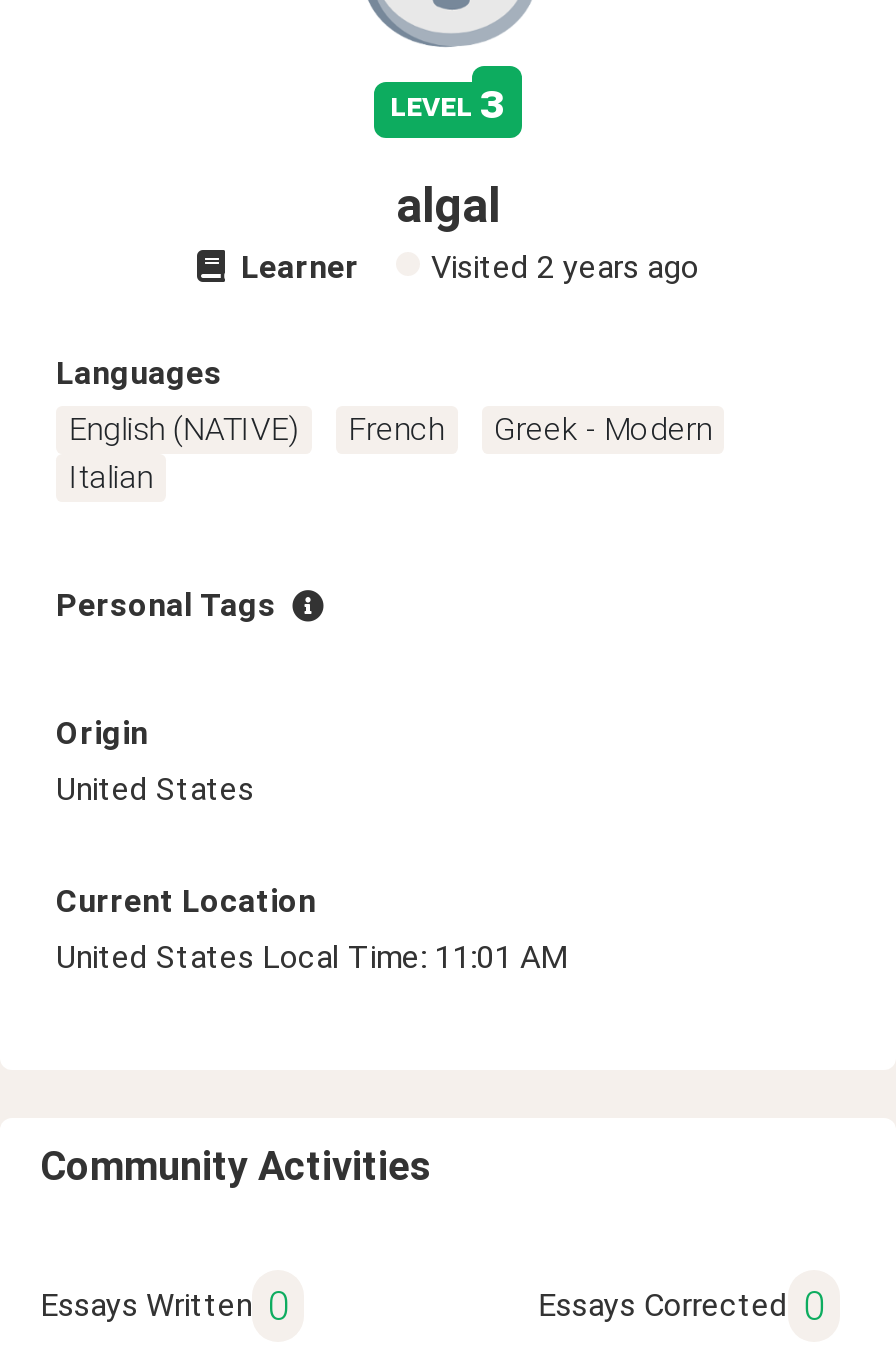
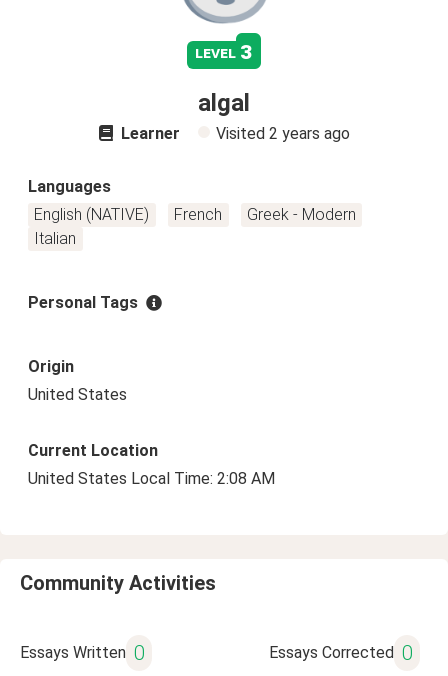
- United States Local Time: 11:01 AM
+ United States Local Time: 2:08 AM
